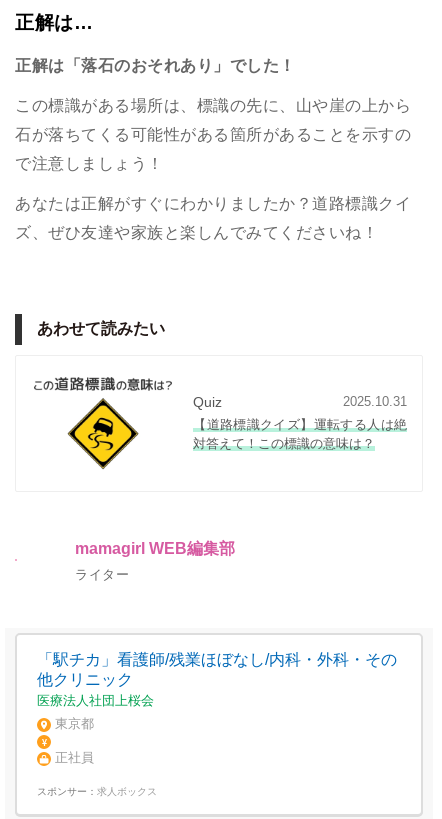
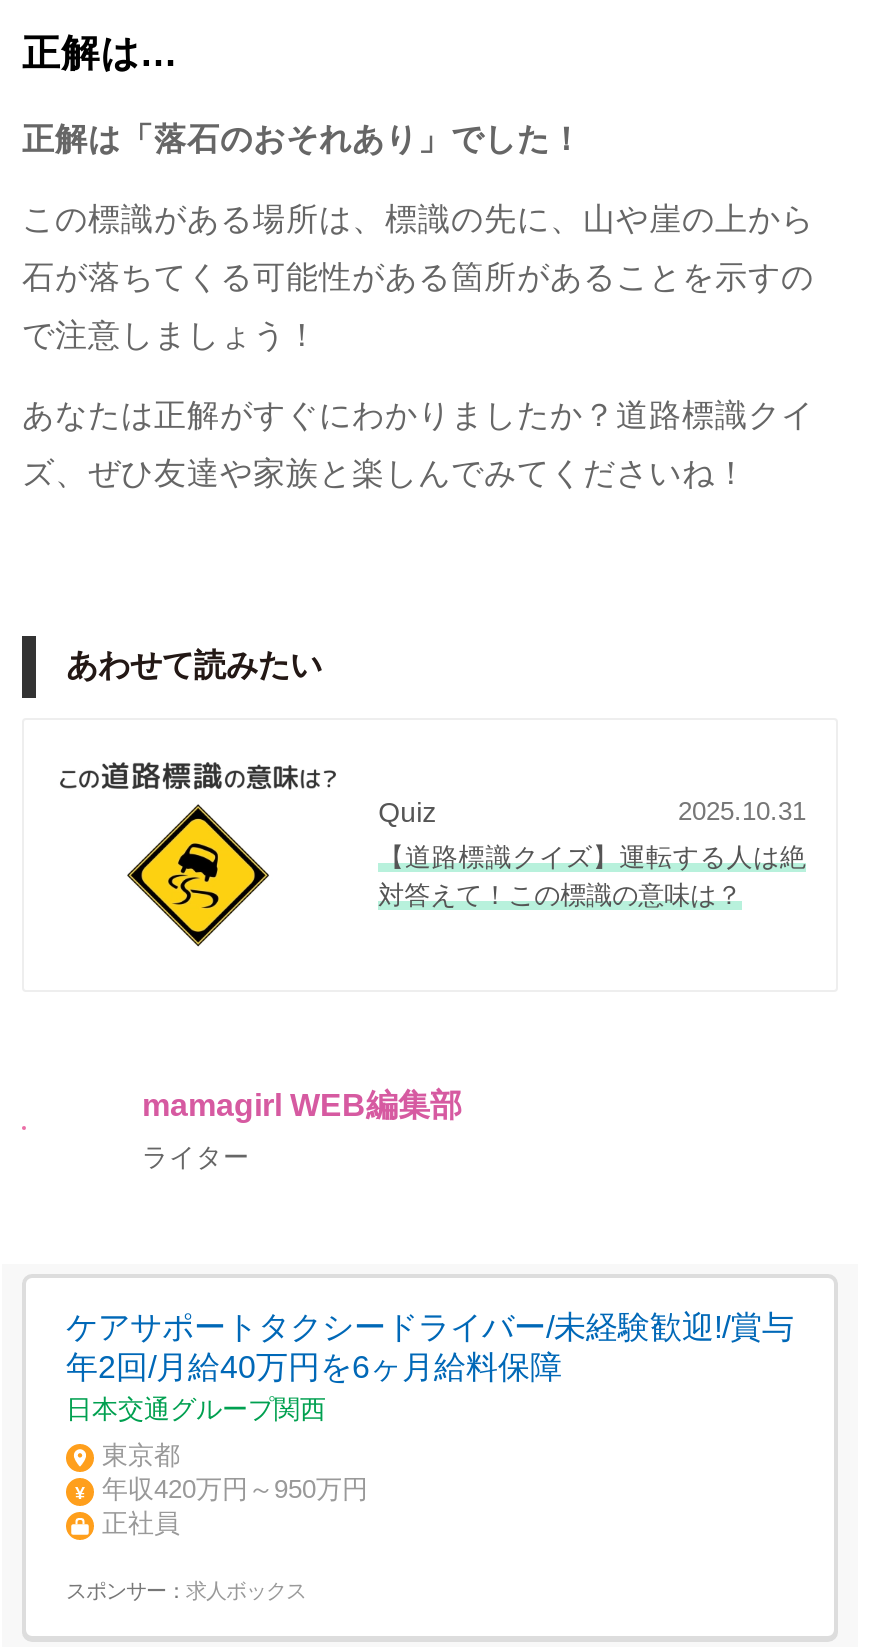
- 「駅チカ」看護師/残業ほぼなし/内科・外科・その
- 他クリニック
- 医療法人社団上桜会
+ ケアサポートタクシードライバー/未経験歓迎!/賞与
+ 年2回/月給40万円を6ヶ月給料保障
+ 日本交通グループ関西

+ 年収420万円～950万円
